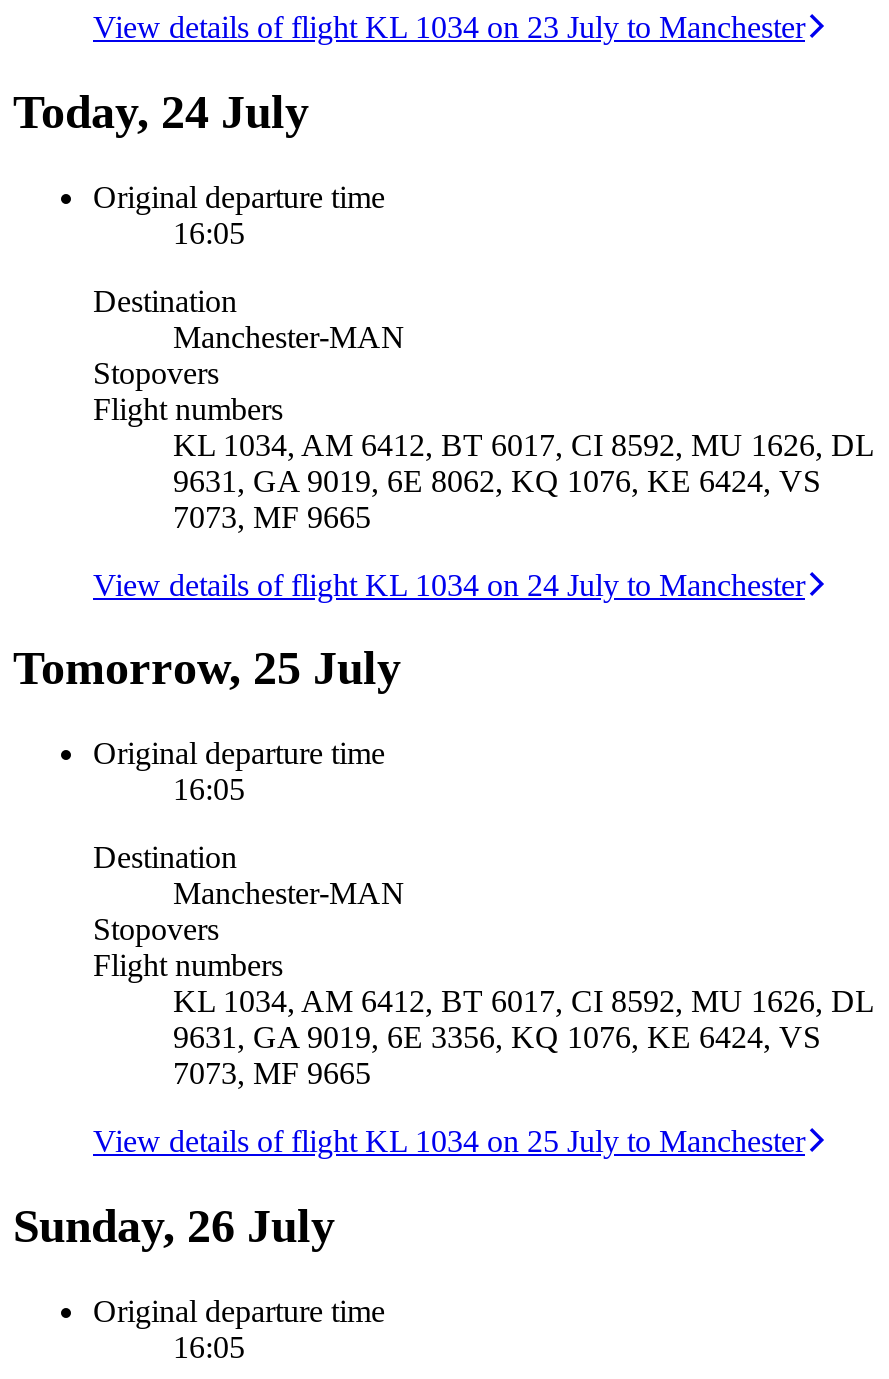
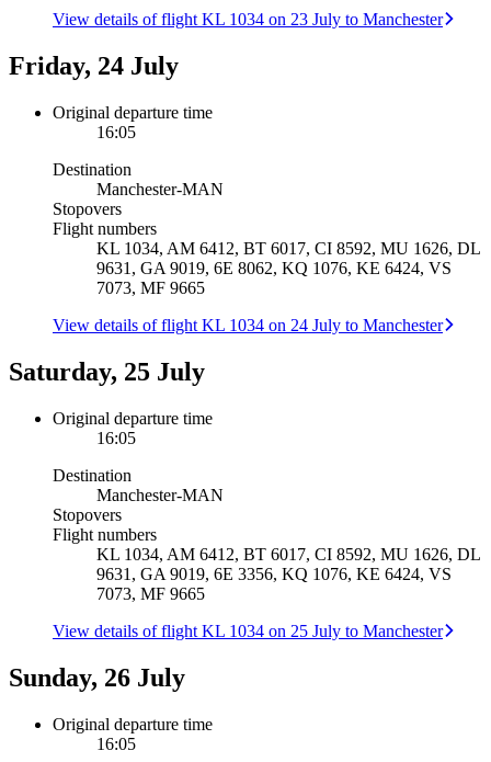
- Today, 24 July
+ Friday, 24 July

- Tomorrow, 25 July
+ Saturday, 25 July
